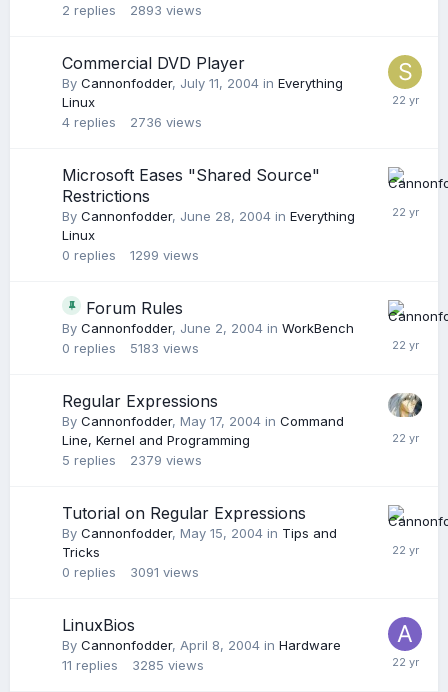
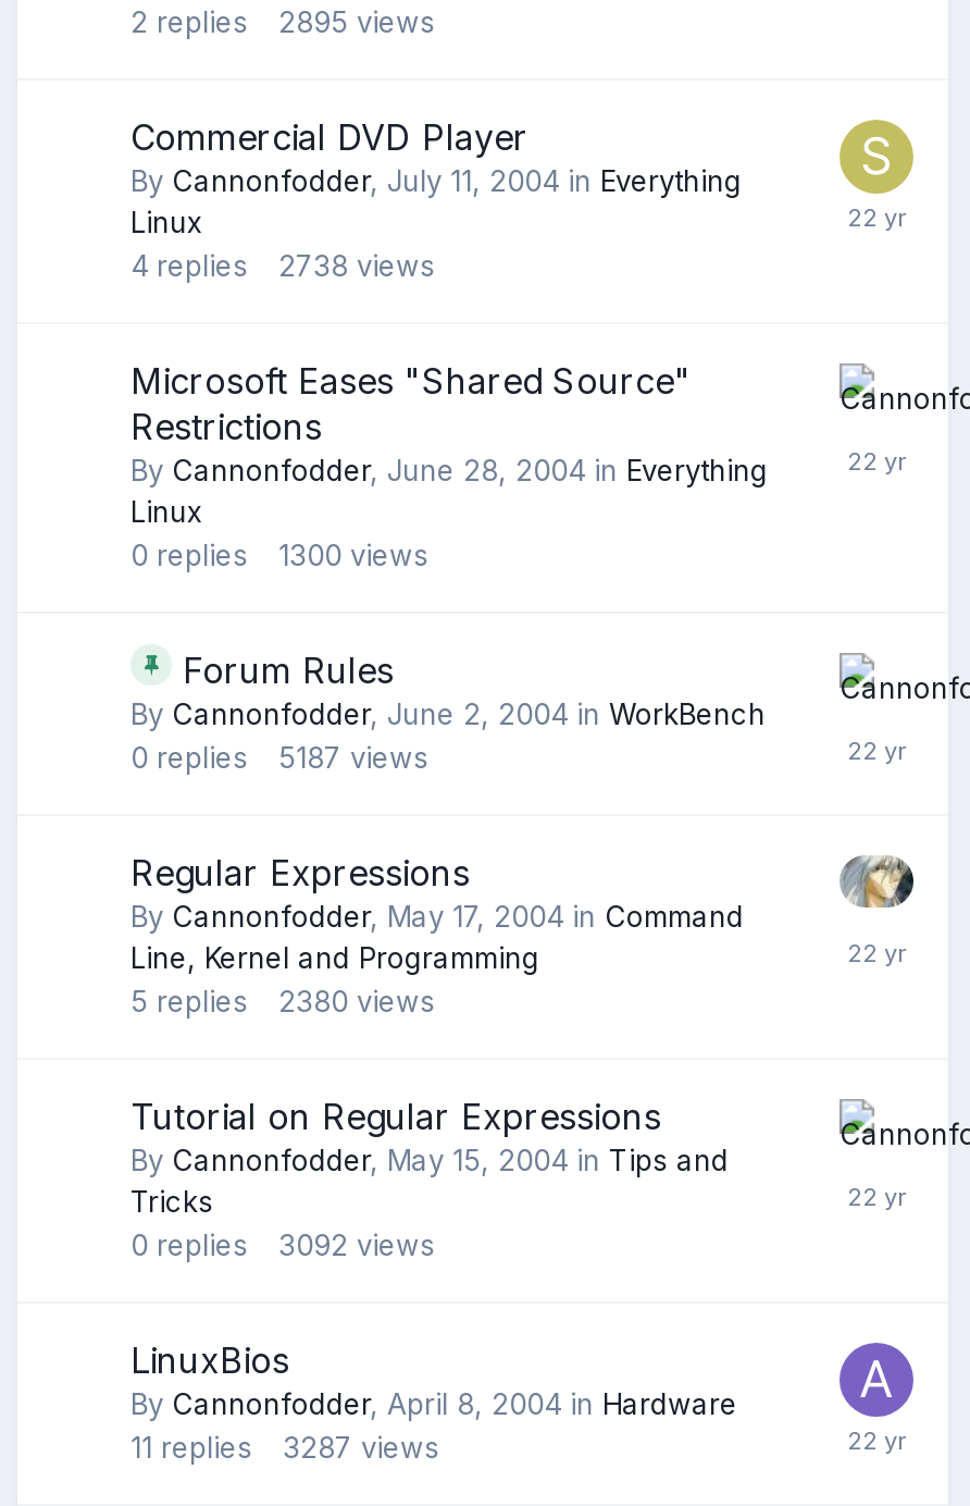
- 2 replies 2893 views
+ 2 replies 2895 views

- 4 replies 2736 views
+ 4 replies 2738 views

- 0 replies 1299 views
+ 0 replies 1300 views

- 0 replies 5183 views
+ 0 replies 5187 views

- 5 replies 2379 views
+ 5 replies 2380 views

- 0 replies 3091 views
+ 0 replies 3092 views

- 11 replies 3285 views
+ 11 replies 3287 views
